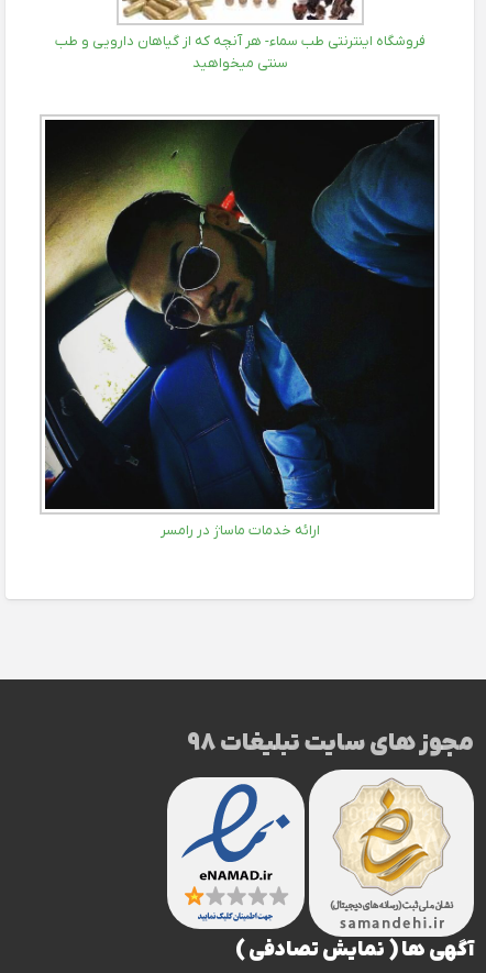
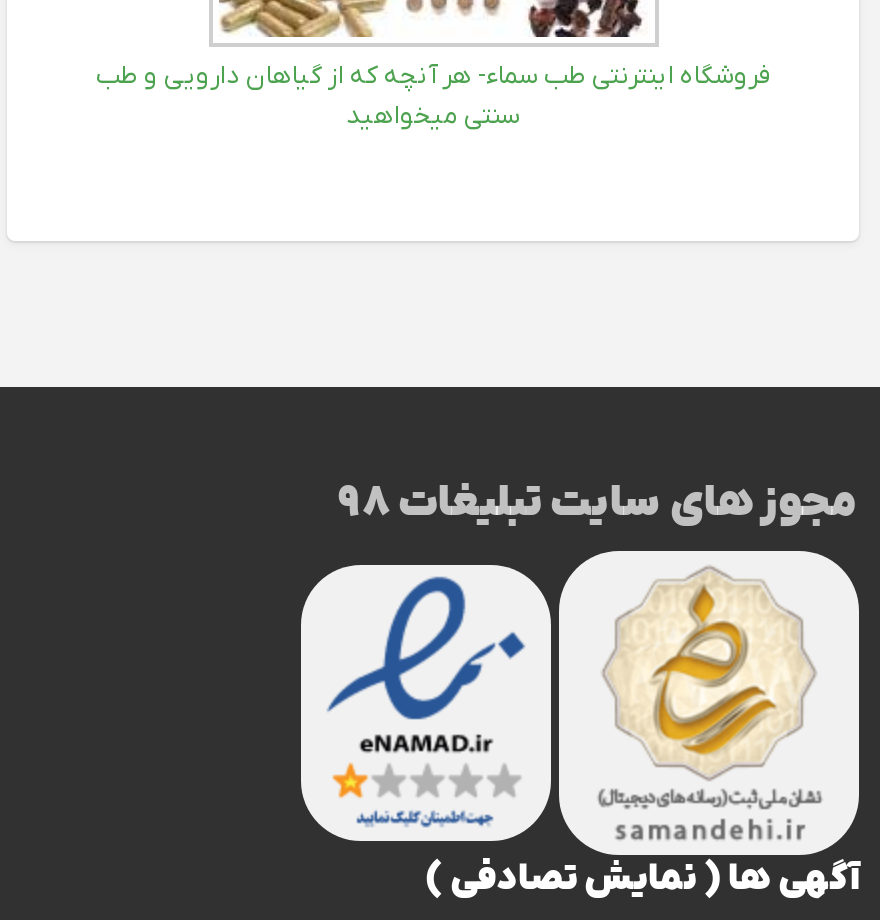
- [image]
- ارائه خدمات ماساژ در رامسر
